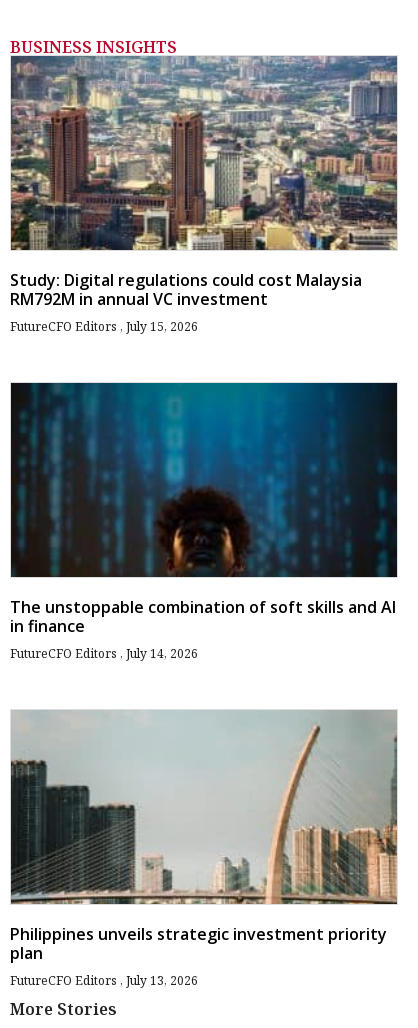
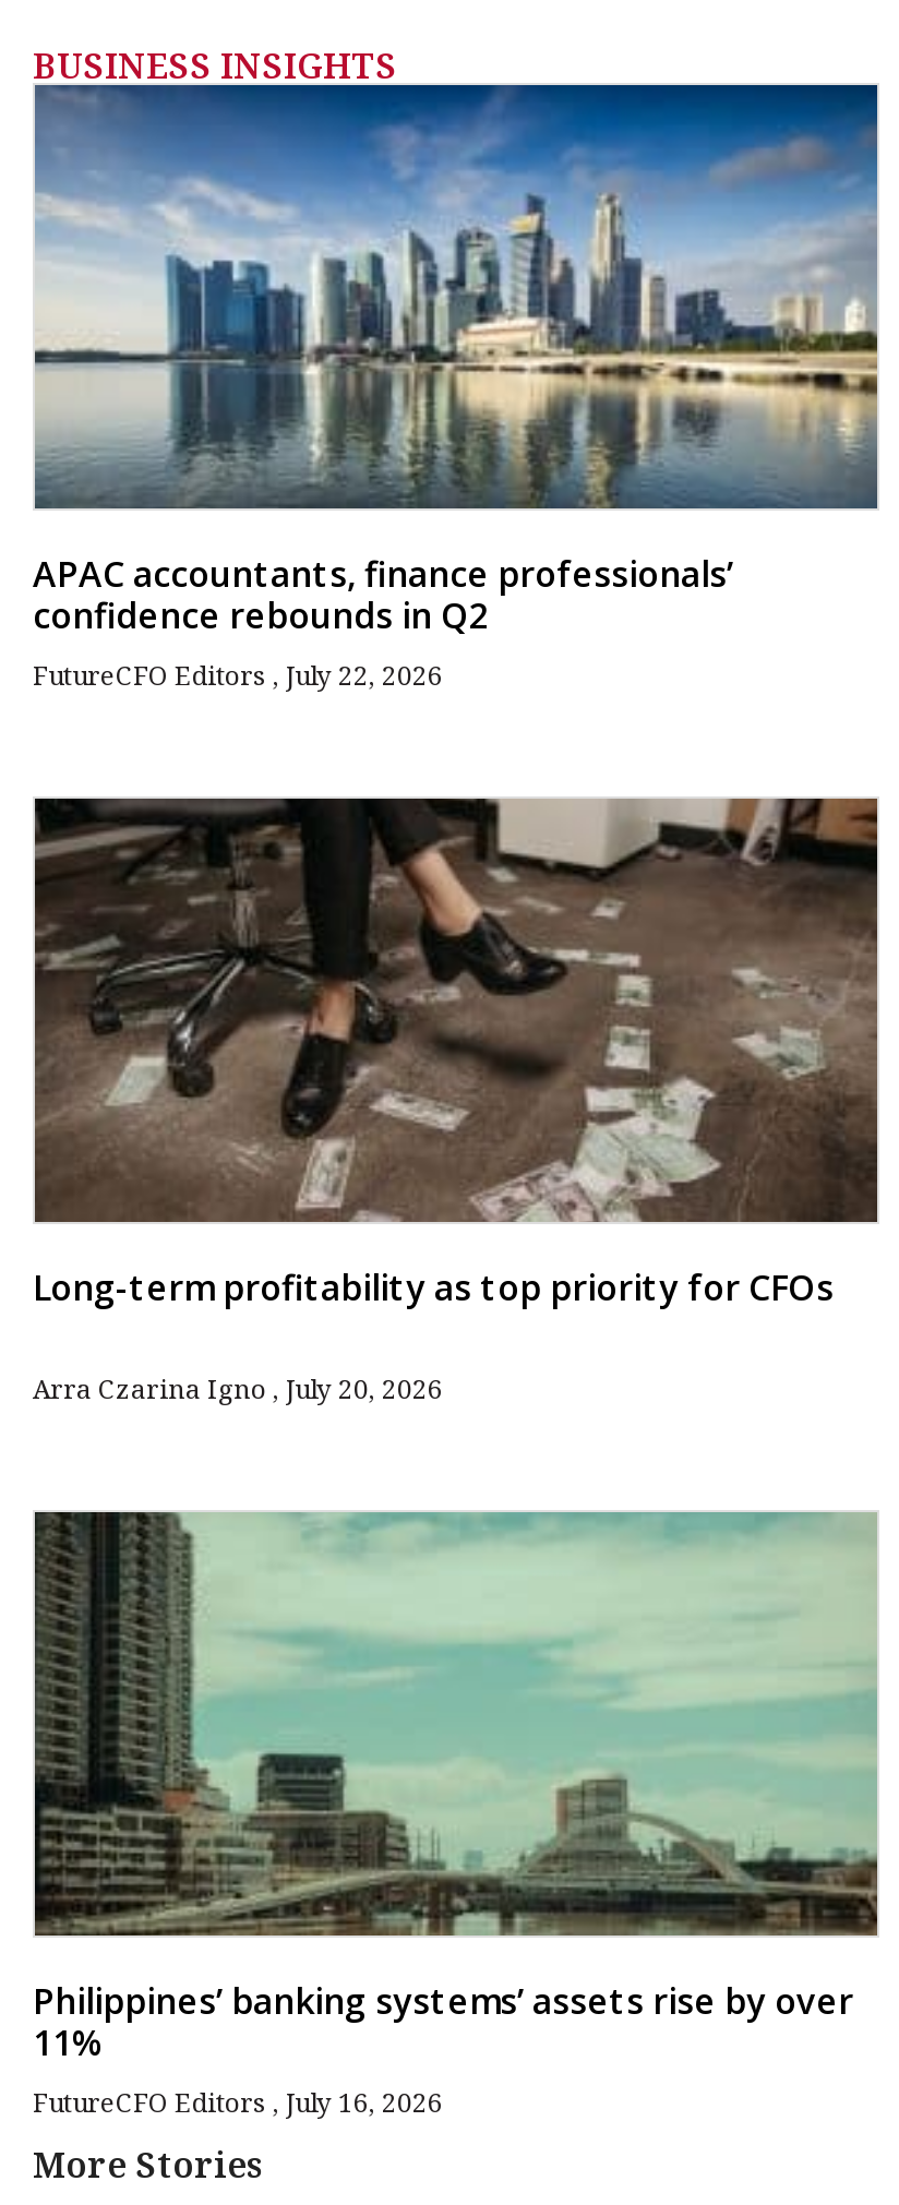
- [image]
- Study: Digital regulations could cost Malaysia
- RM792M in annual VC investment
- FutureCFO Editors July 15, 2026
+ [image]
+ APAC accountants, finance professionals’
+ confidence rebounds in Q2
+ FutureCFO Editors July 22, 2026

- [image]
- The unstoppable combination of soft skills and AI
- in finance
- FutureCFO Editors July 14, 2026
+ [image]
+ Long-term profitability as top priority for CFOs
+ Arra Czarina Igno July 20, 2026

- [image]
- Philippines unveils strategic investment priority
- plan
- FutureCFO Editors July 13, 2026
+ [image]
+ Philippines’ banking systems’ assets rise by over
+ 11%
+ FutureCFO Editors July 16, 2026
